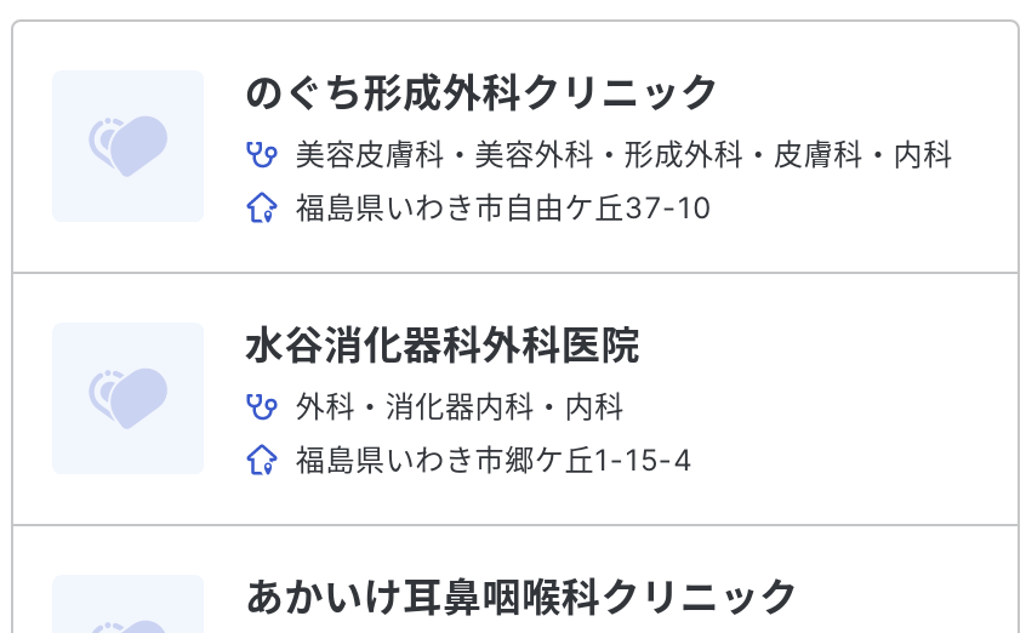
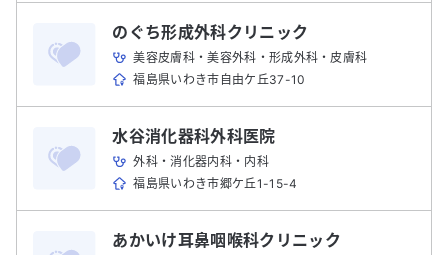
- 美容皮膚科・美容外科・形成外科・皮膚科・内科
+ 美容皮膚科・美容外科・形成外科・皮膚科
